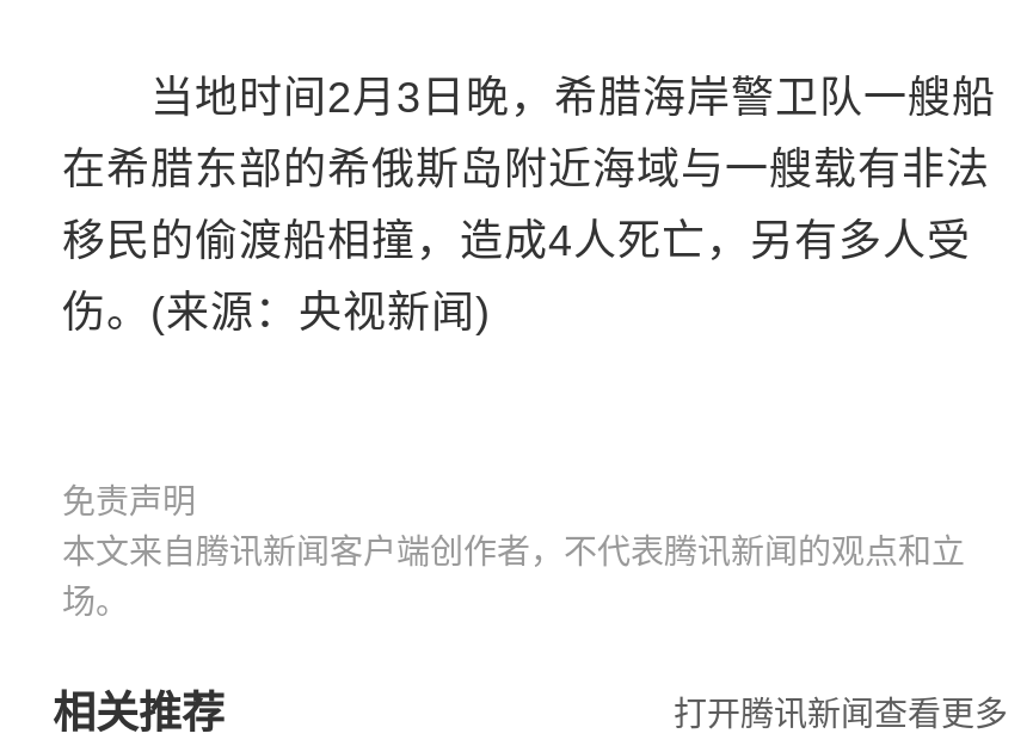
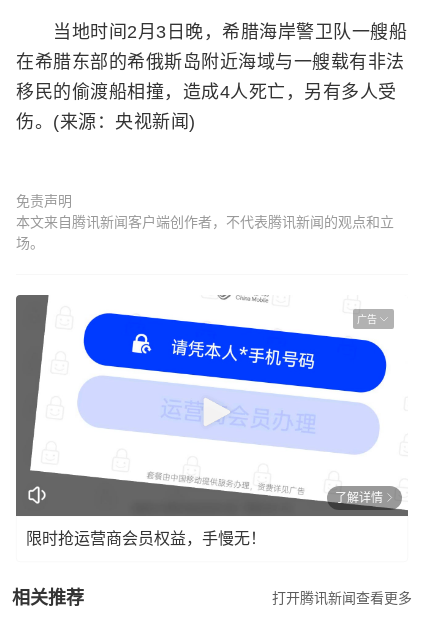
+ [image]
+ 广告

+ 了解详情
+ 限时抢运营商会员权益，手慢无！
